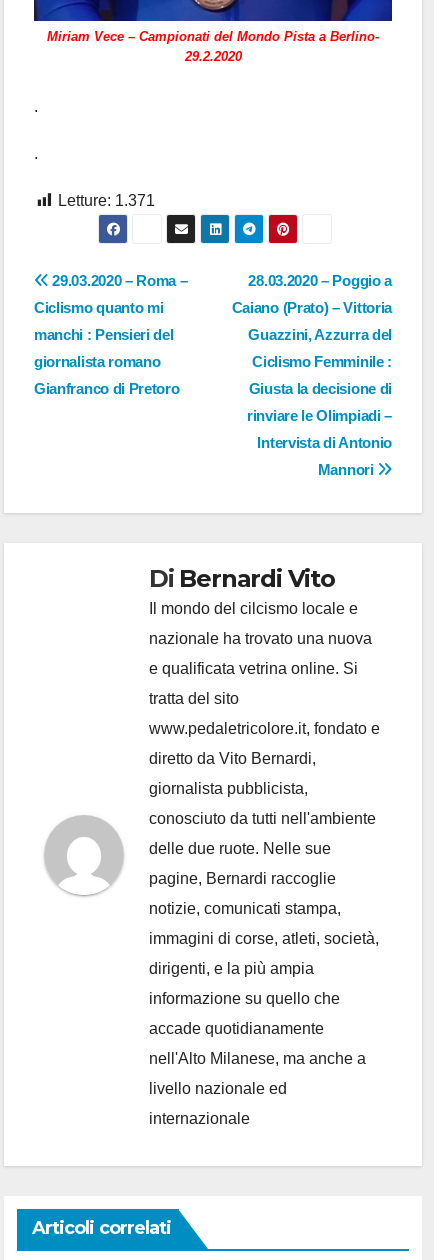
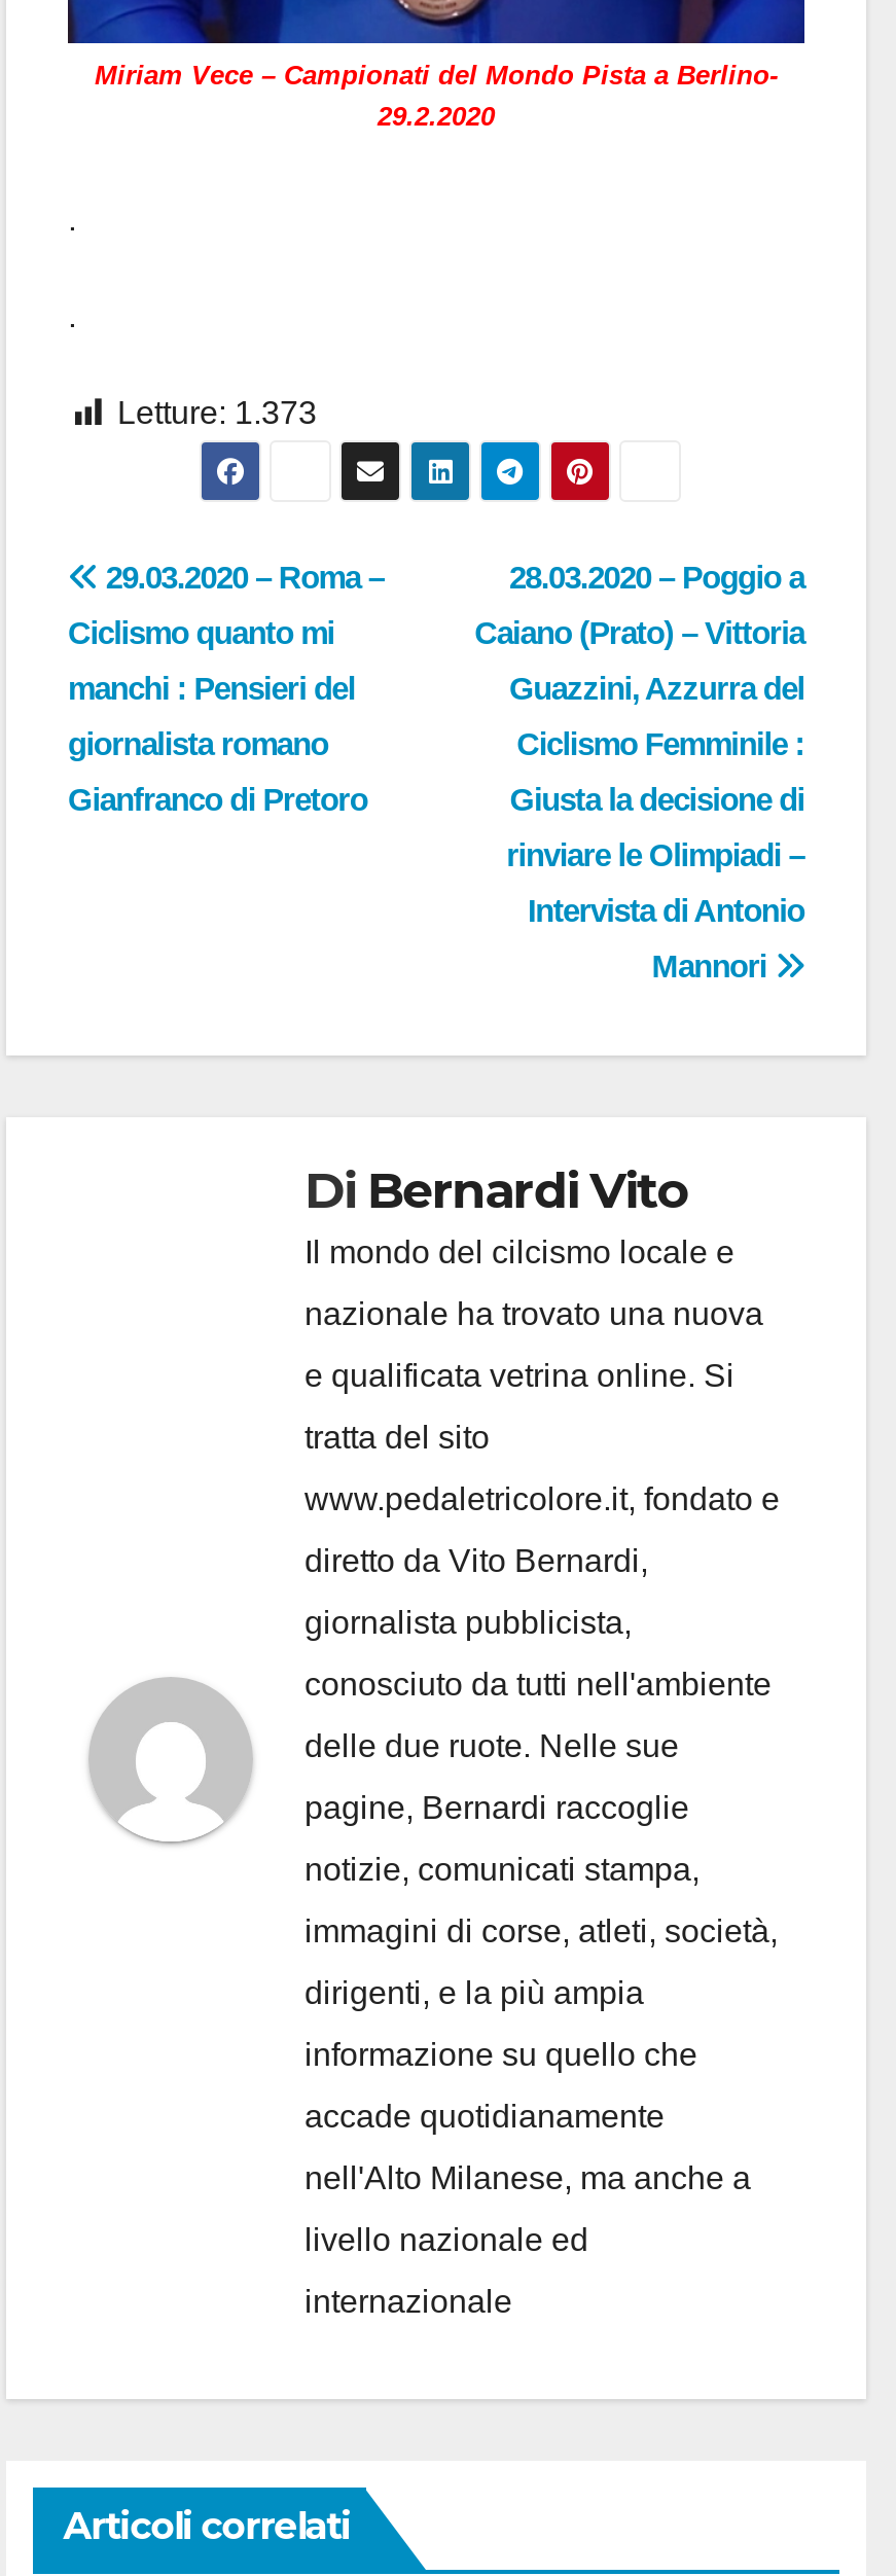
- Letture: 1.371
+ Letture: 1.373
